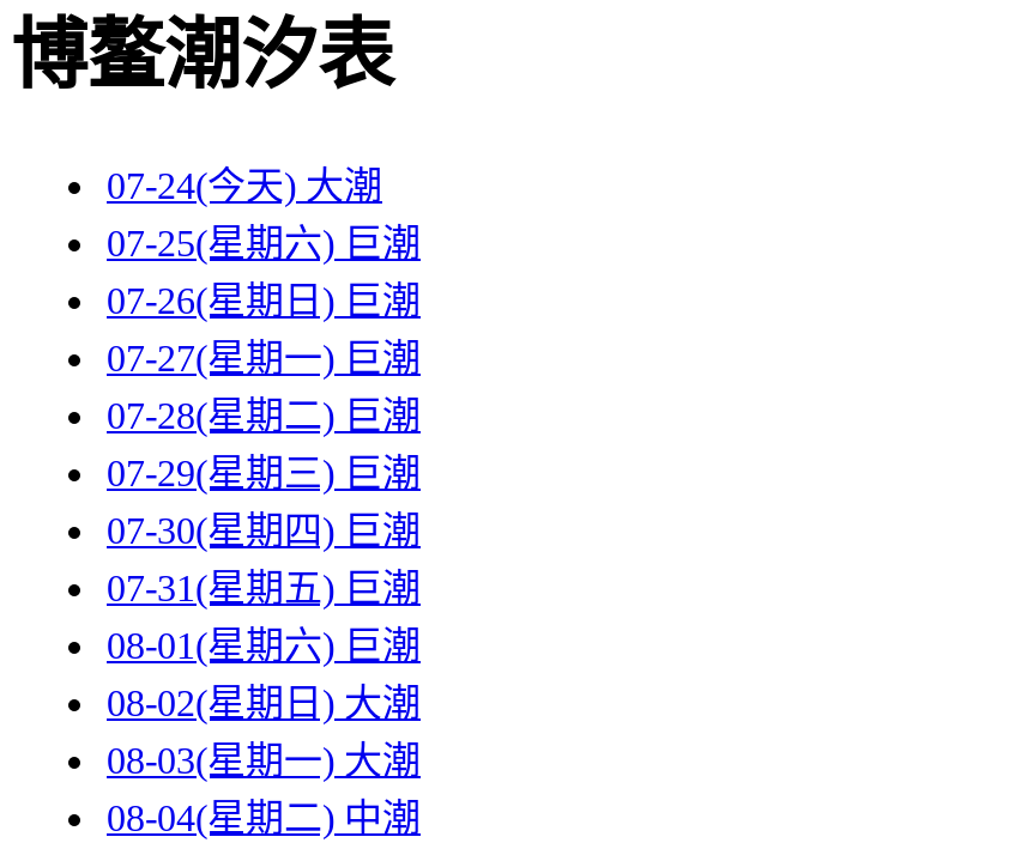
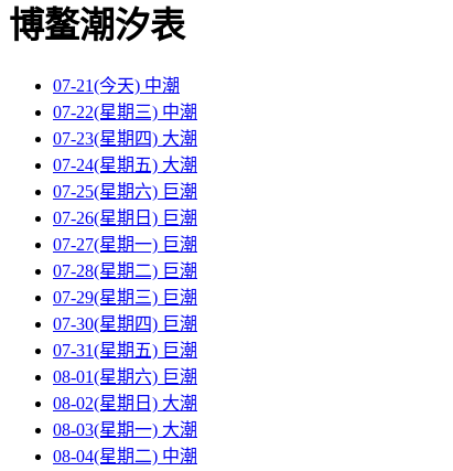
- 07-24(今天) 大潮
+ 07-21(今天) 中潮
+ 07-22(星期三) 中潮
+ 07-23(星期四) 大潮
+ 07-24(星期五) 大潮
